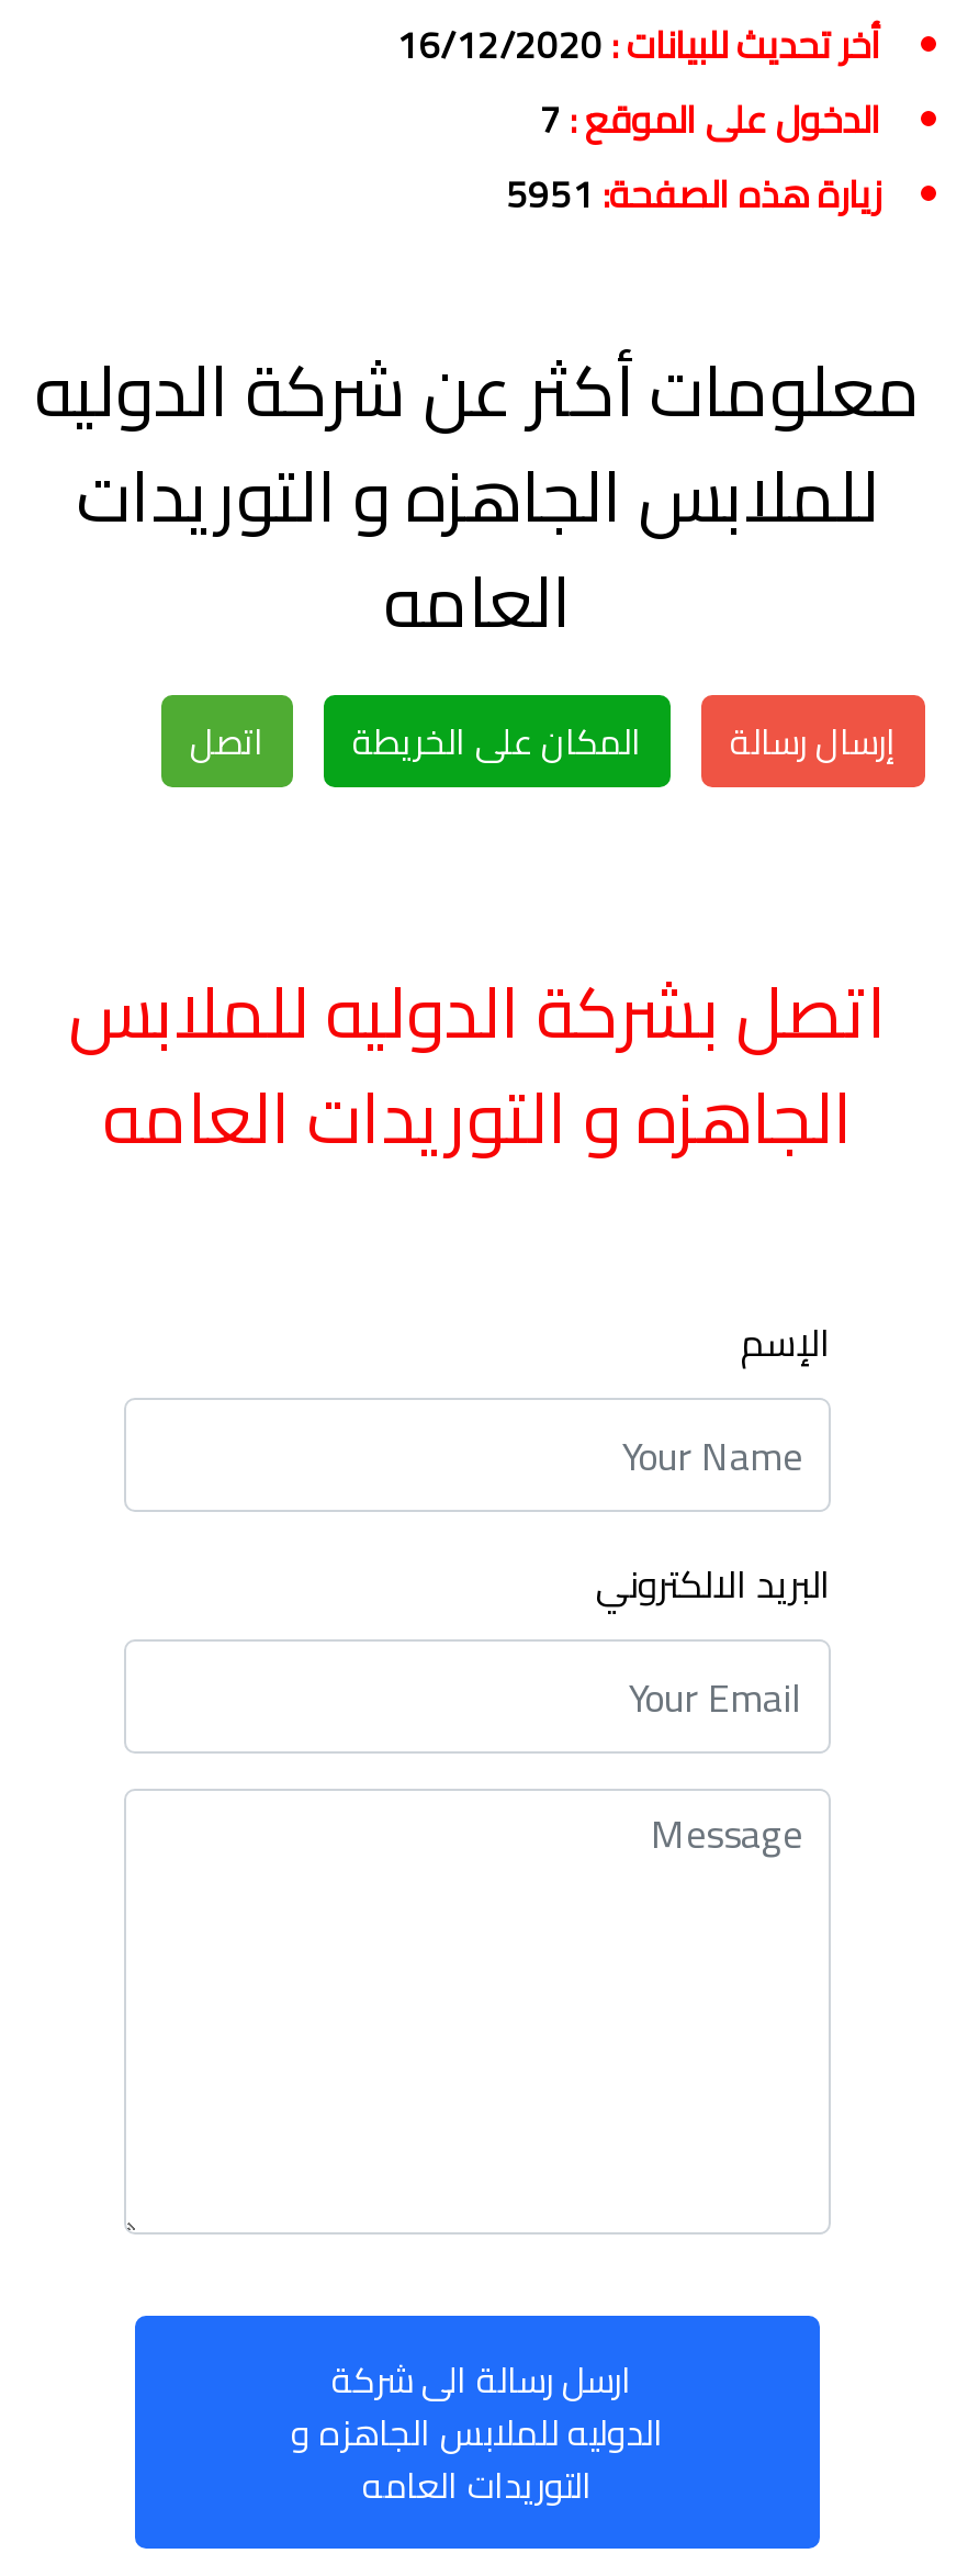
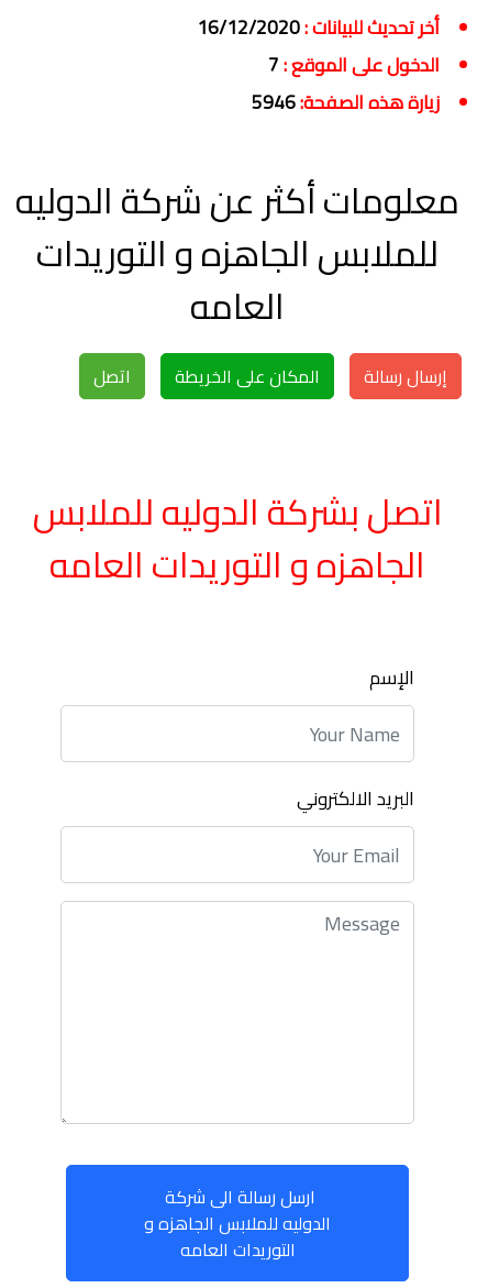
- زيارة هذه الصفحة: 5951
+ زيارة هذه الصفحة: 5946
